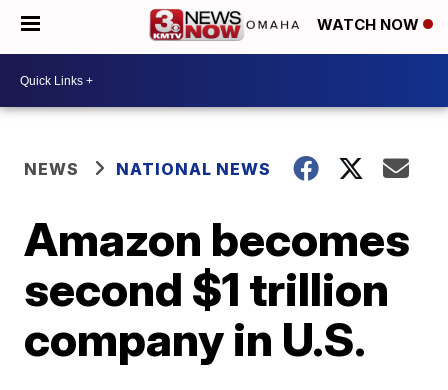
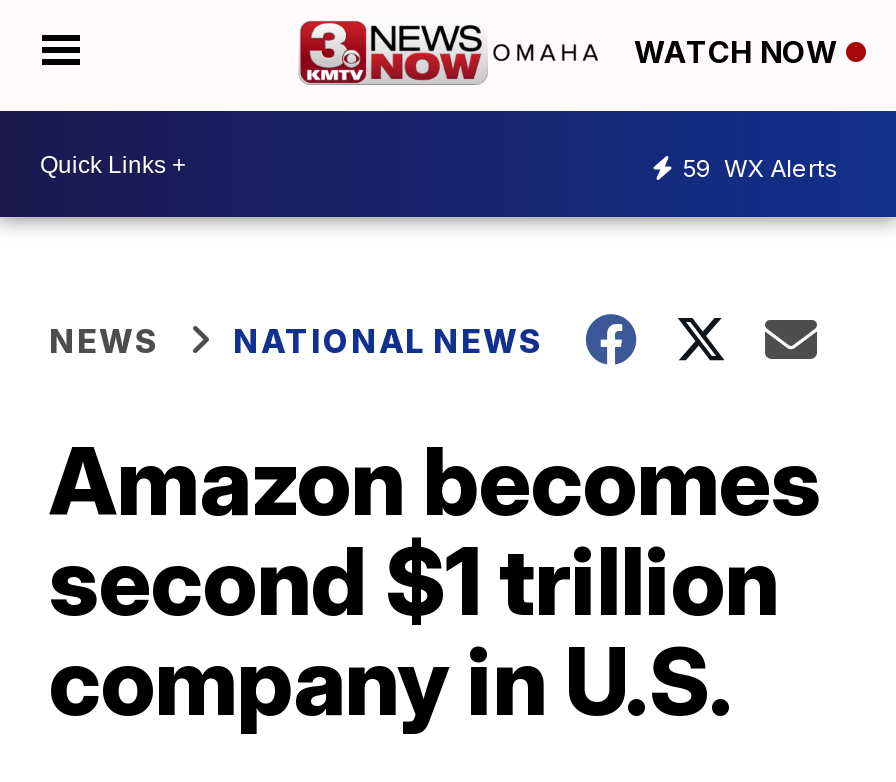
+ 59 WX Alerts
